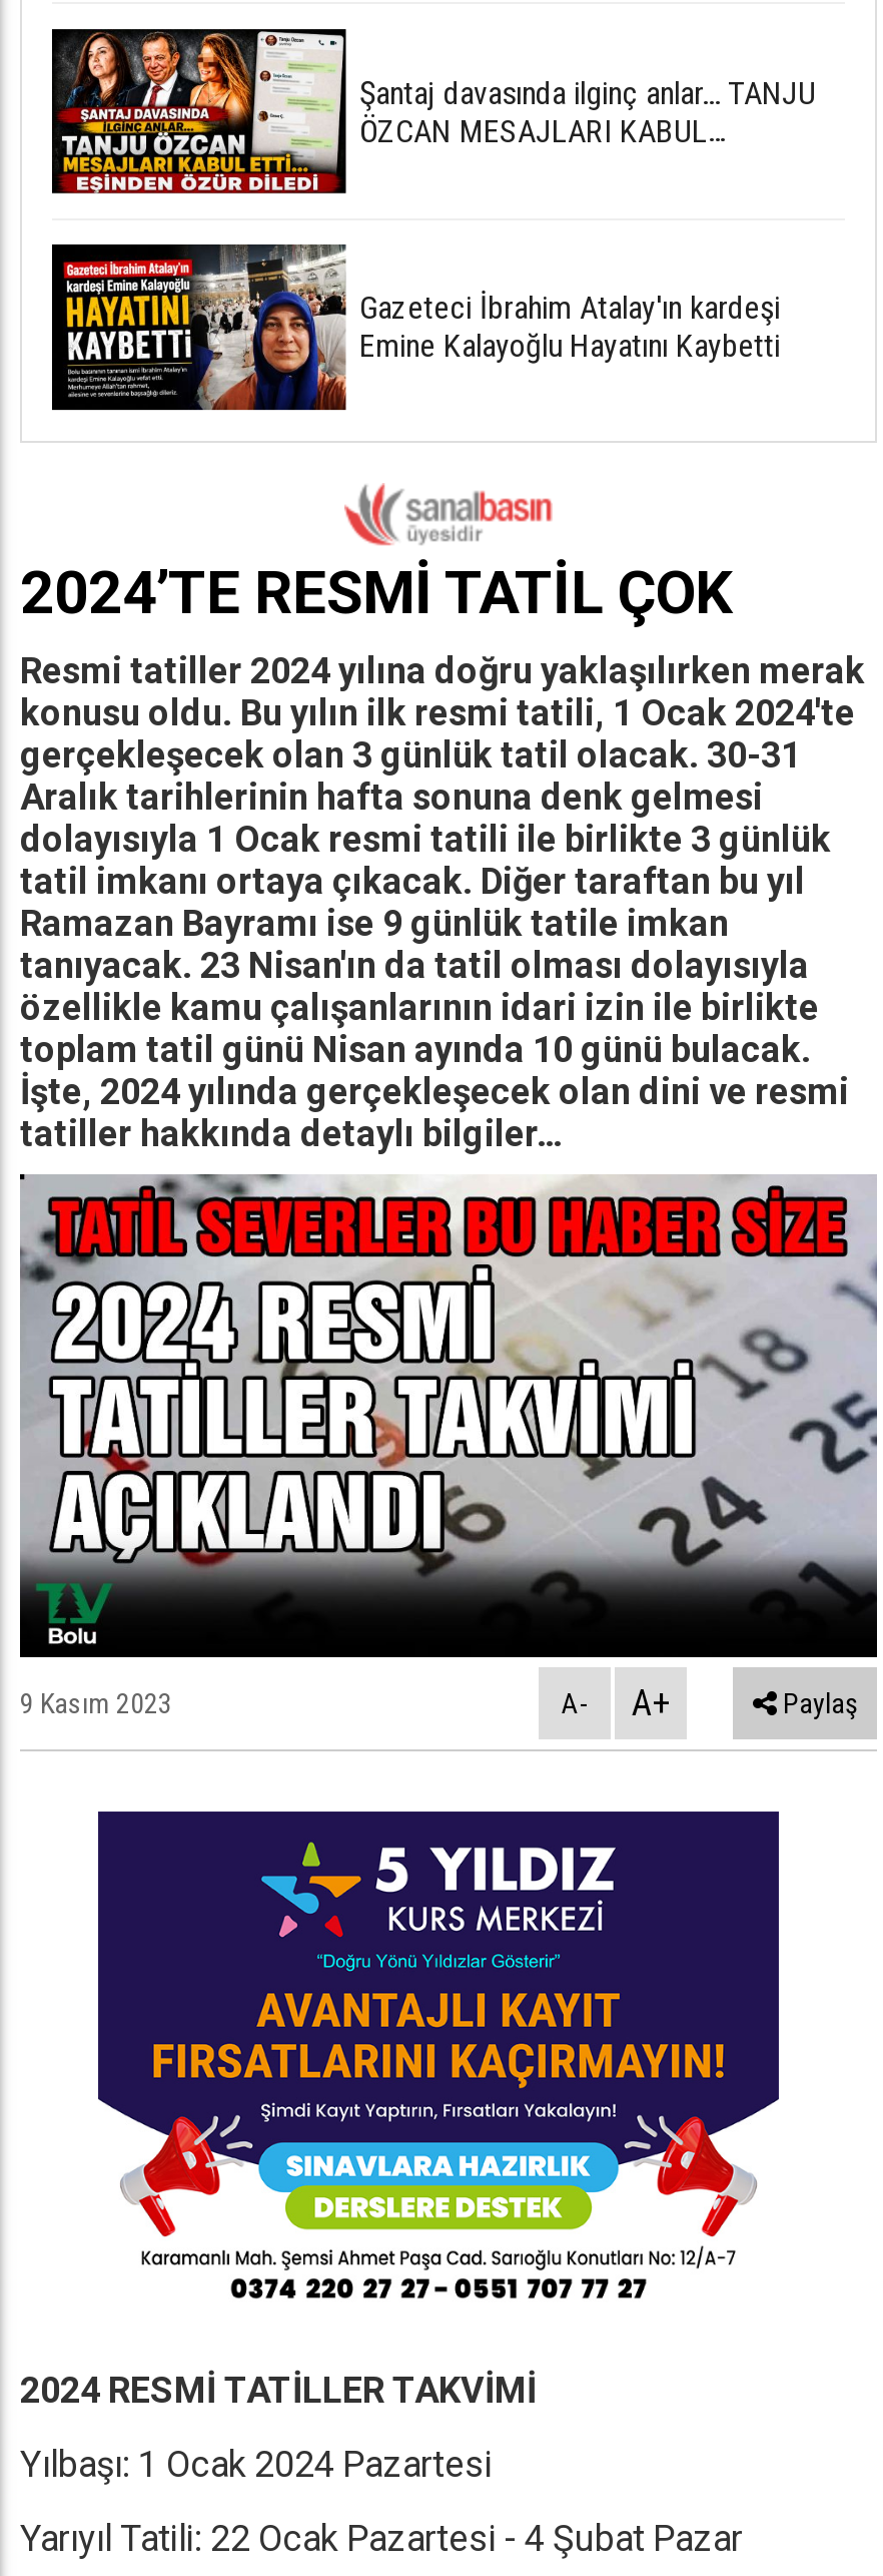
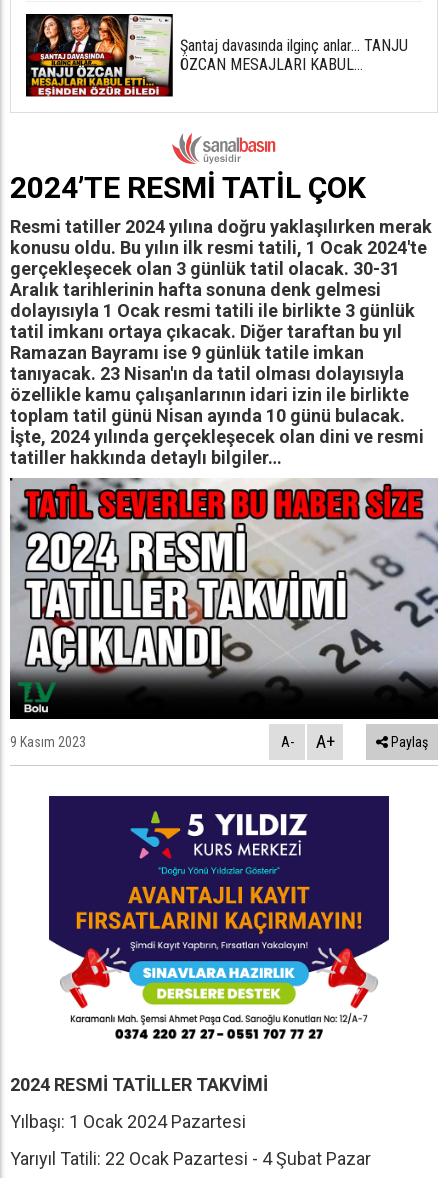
- [image]
- Gazeteci İbrahim Atalay'ın kardeşi
- Emine Kalayoğlu Hayatını Kaybetti
